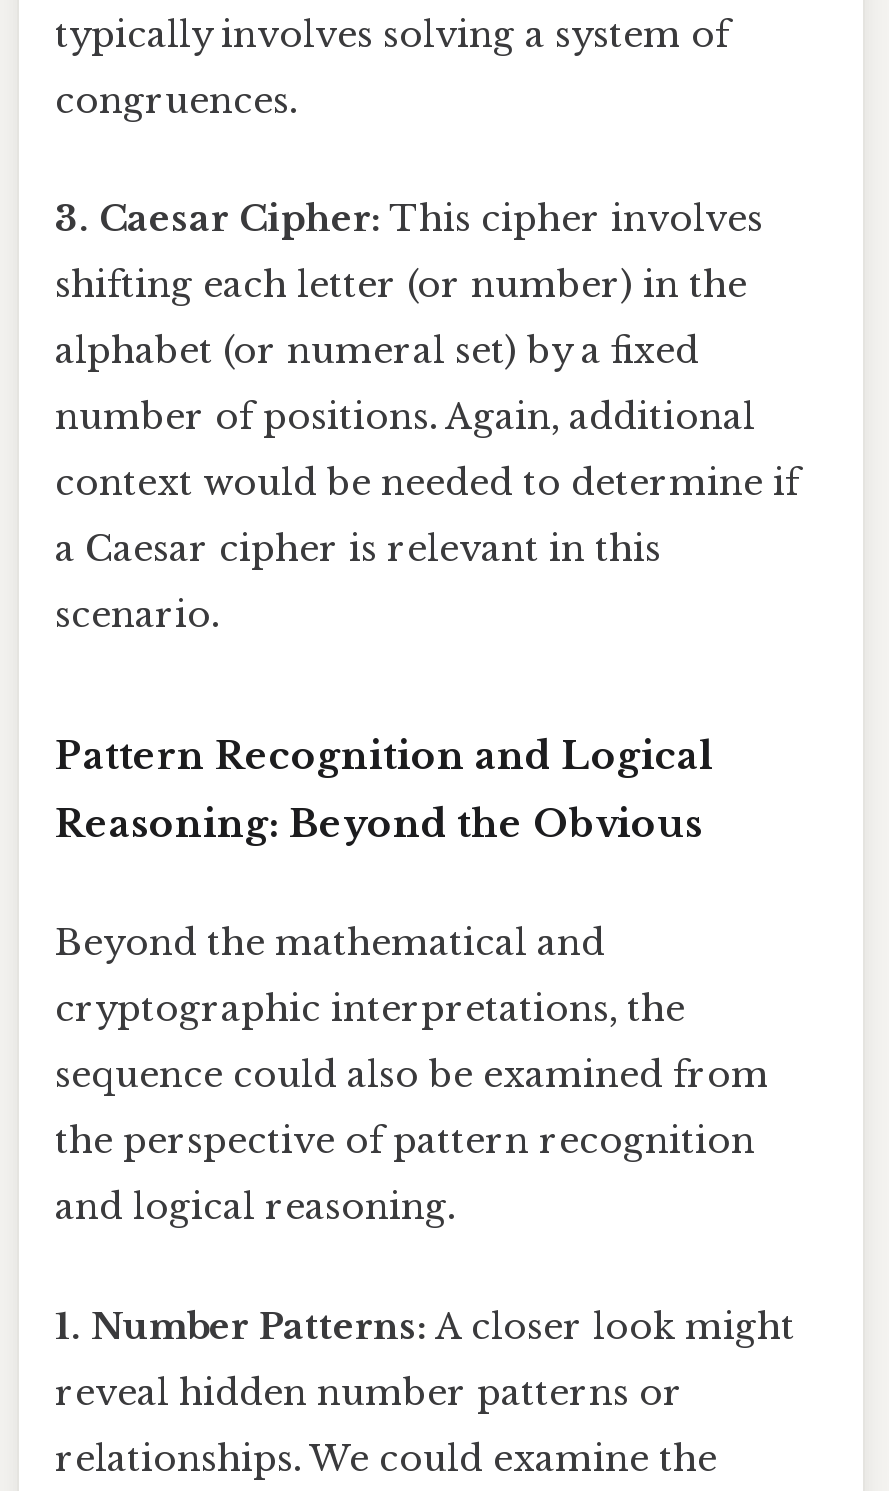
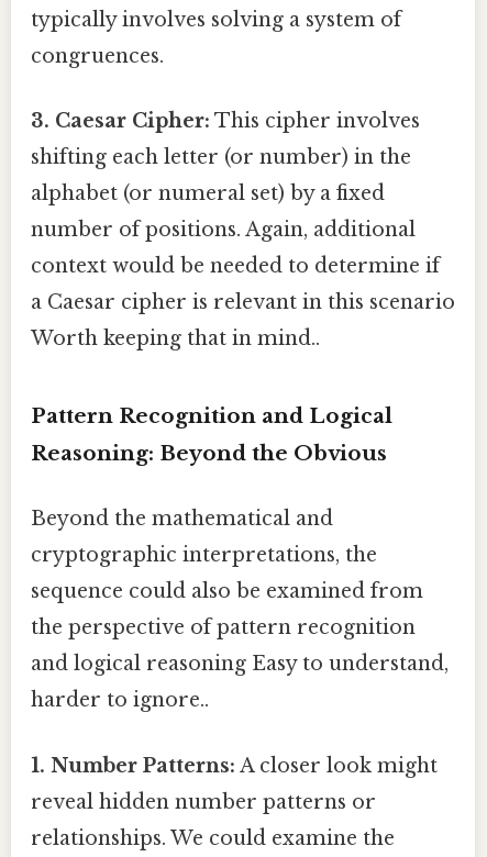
- a Caesar cipher is relevant in this
+ a Caesar cipher is relevant in this scenario

- scenario.
+ Worth keeping that in mind..

- and logical reasoning.
+ and logical reasoning Easy to understand,
+ harder to ignore..
